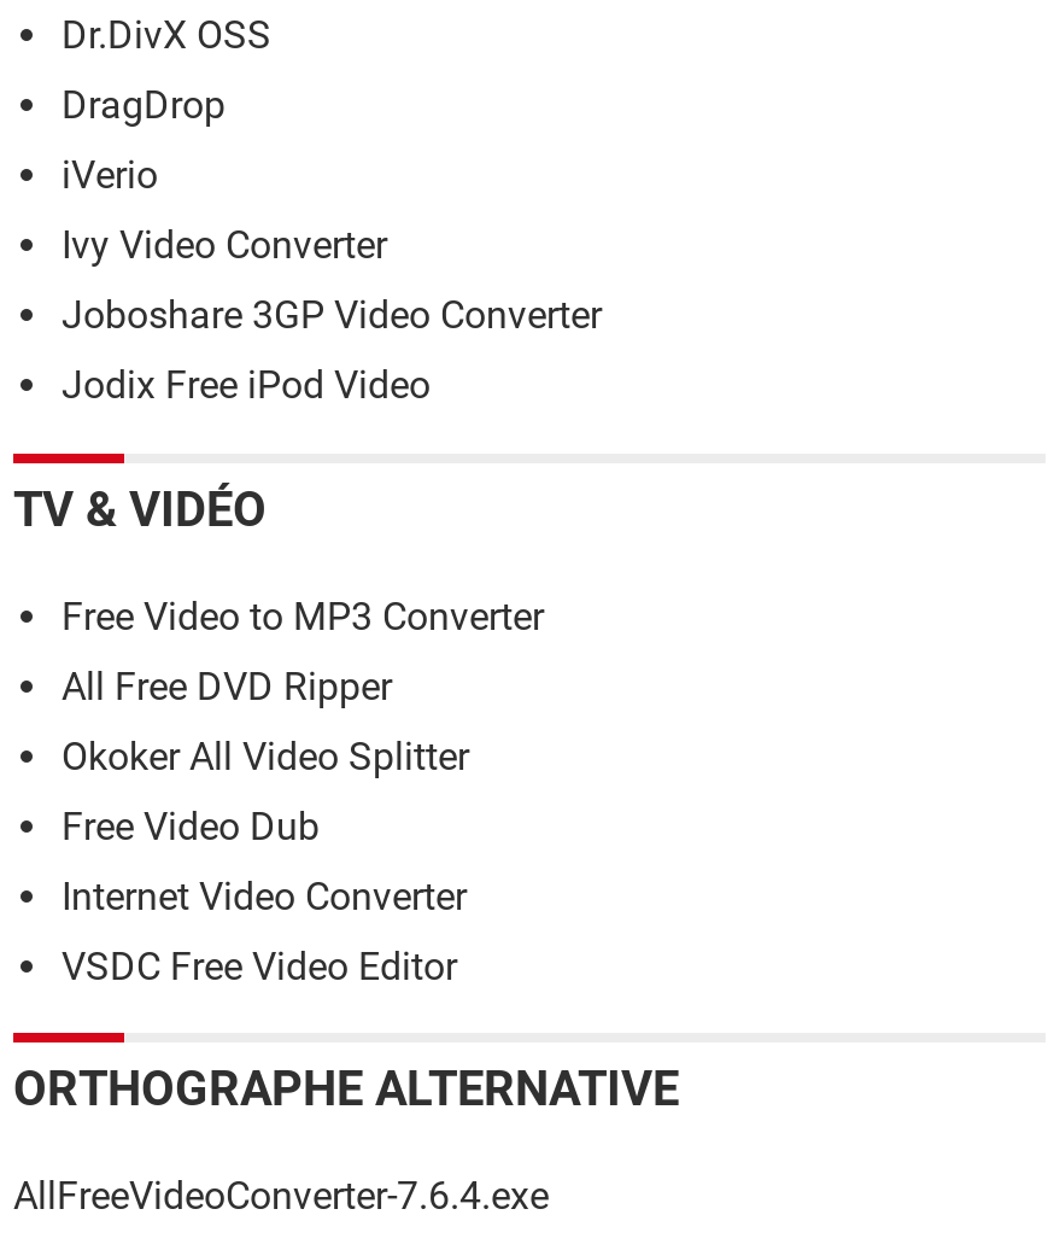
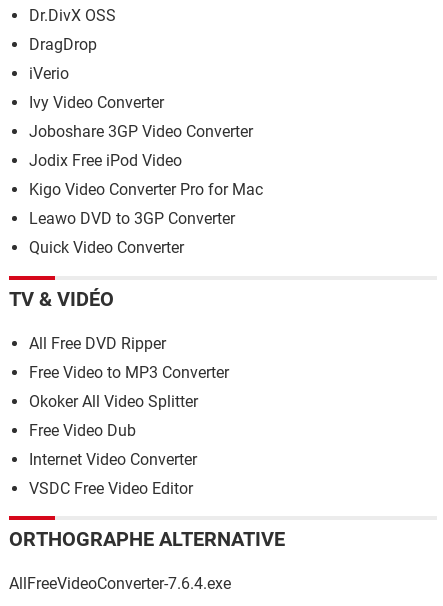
+ Kigo Video Converter Pro for Mac
+ Leawo DVD to 3GP Converter
+ Quick Video Converter

moved down: Free Video to MP3 Converter
